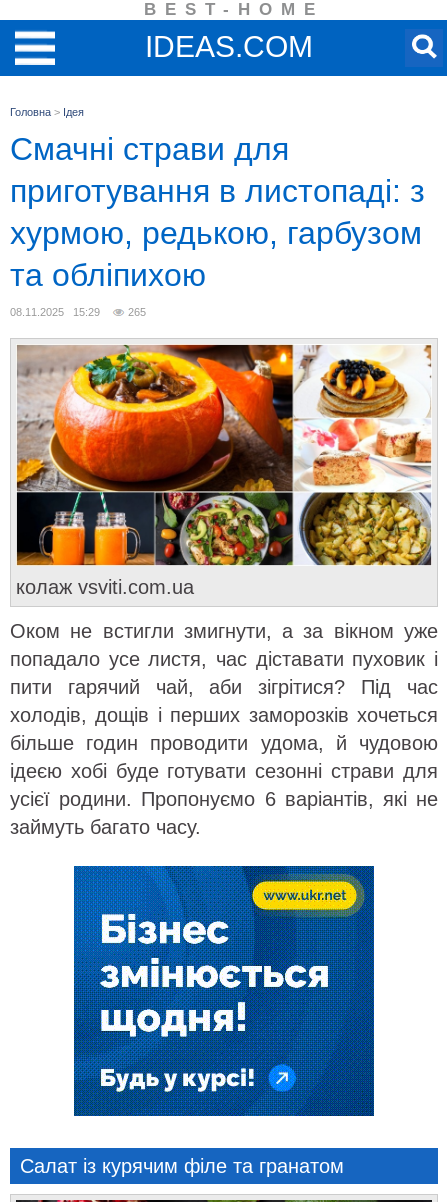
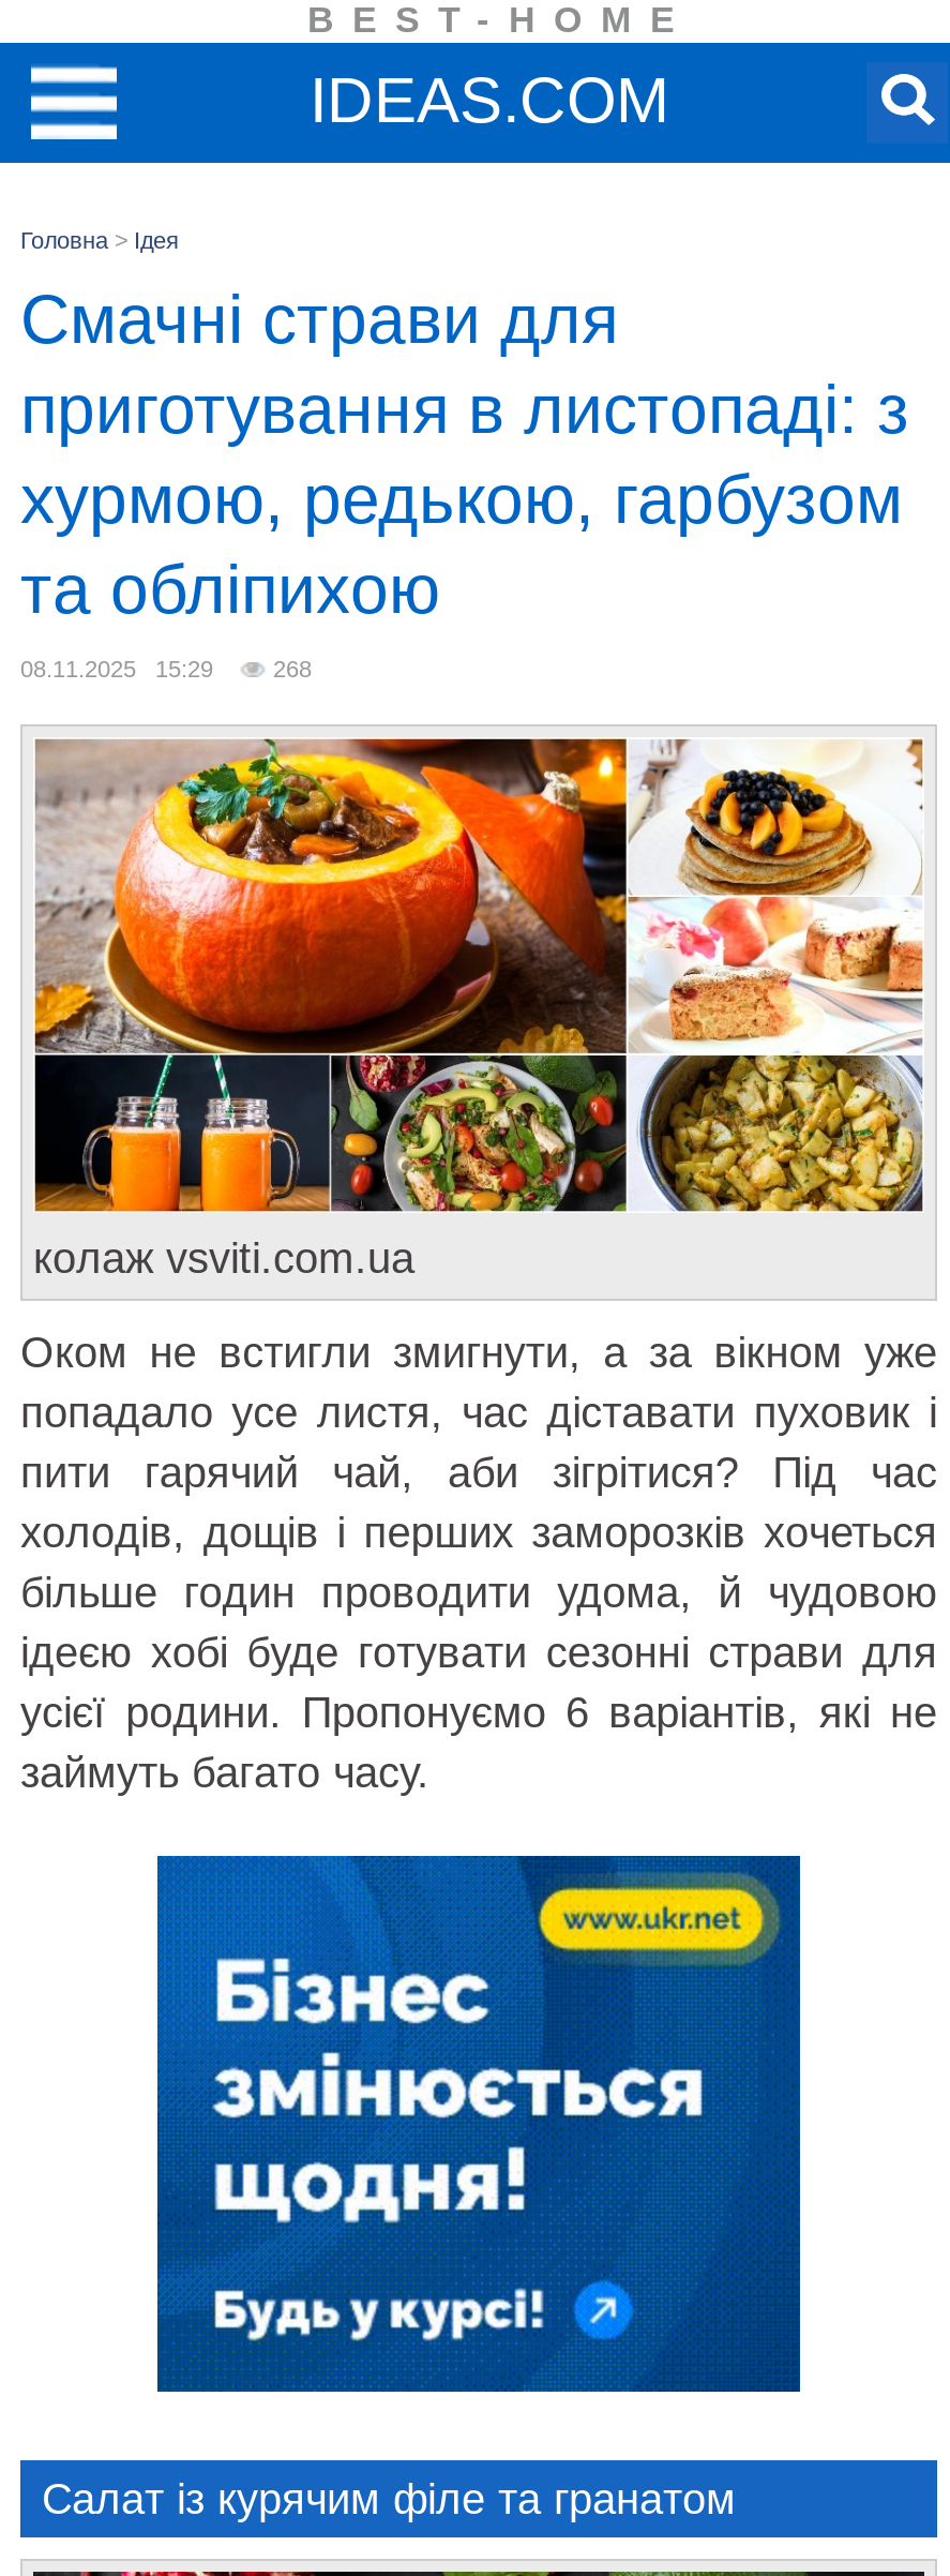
- 08.11.2025 15:29 265
+ 08.11.2025 15:29 268
